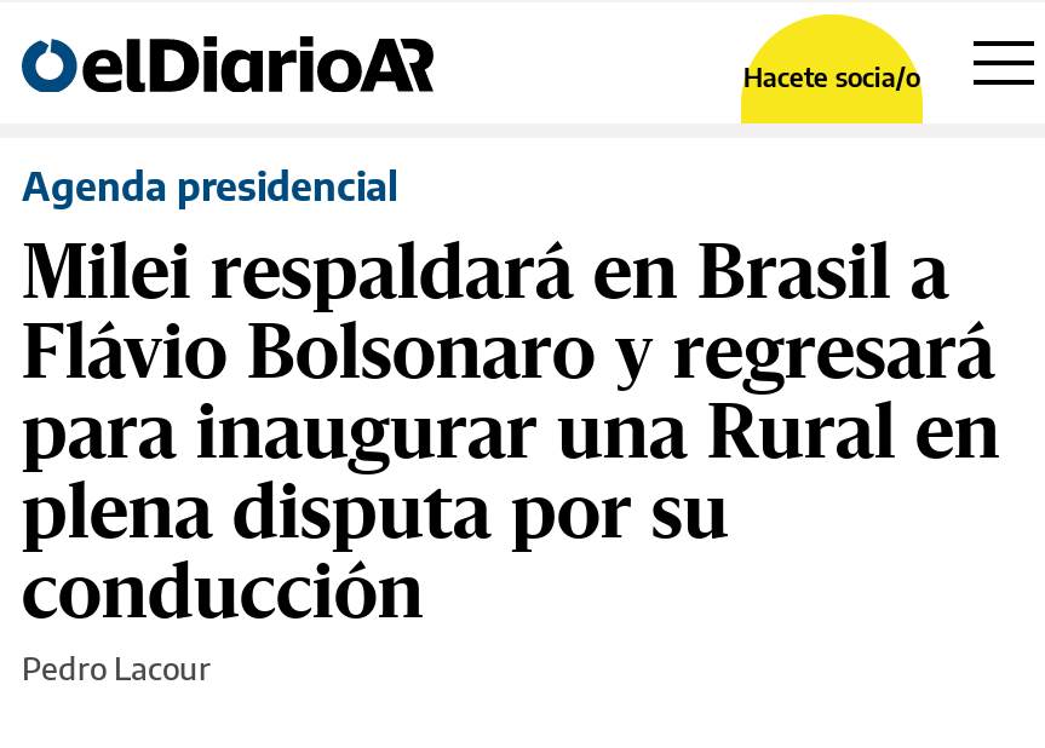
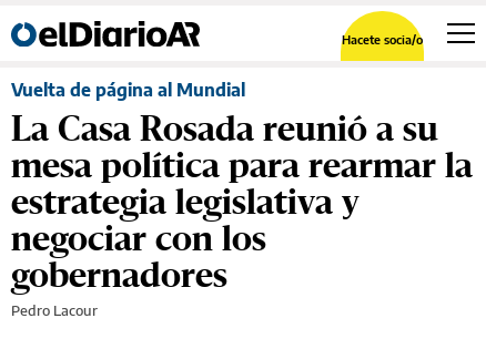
- Agenda presidencial
- Milei respaldará en Brasil a
- Flávio Bolsonaro y regresará
- para inaugurar una Rural en
- plena disputa por su
- conducción
+ Vuelta de página al Mundial
+ La Casa Rosada reunió a su
+ mesa política para rearmar la
+ estrategia legislativa y
+ negociar con los
+ gobernadores
